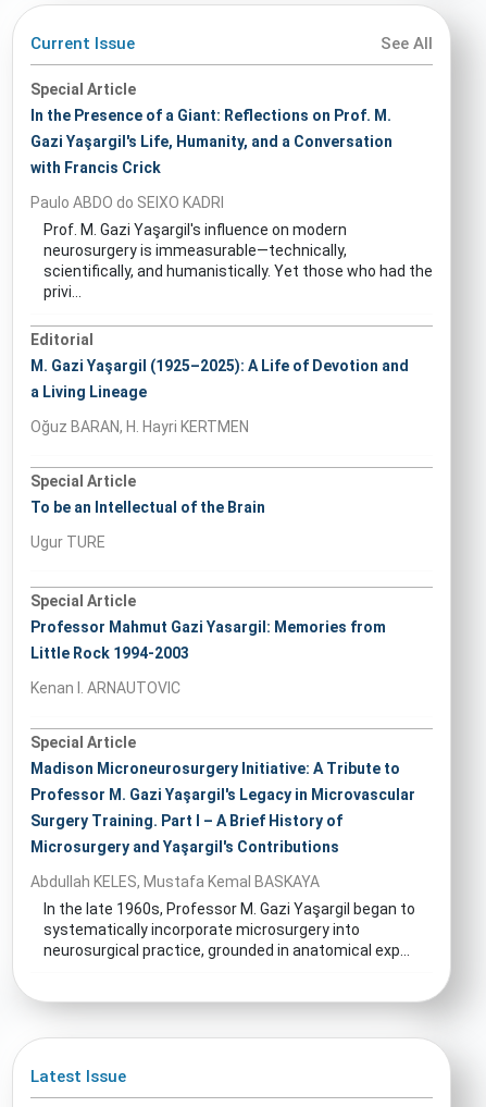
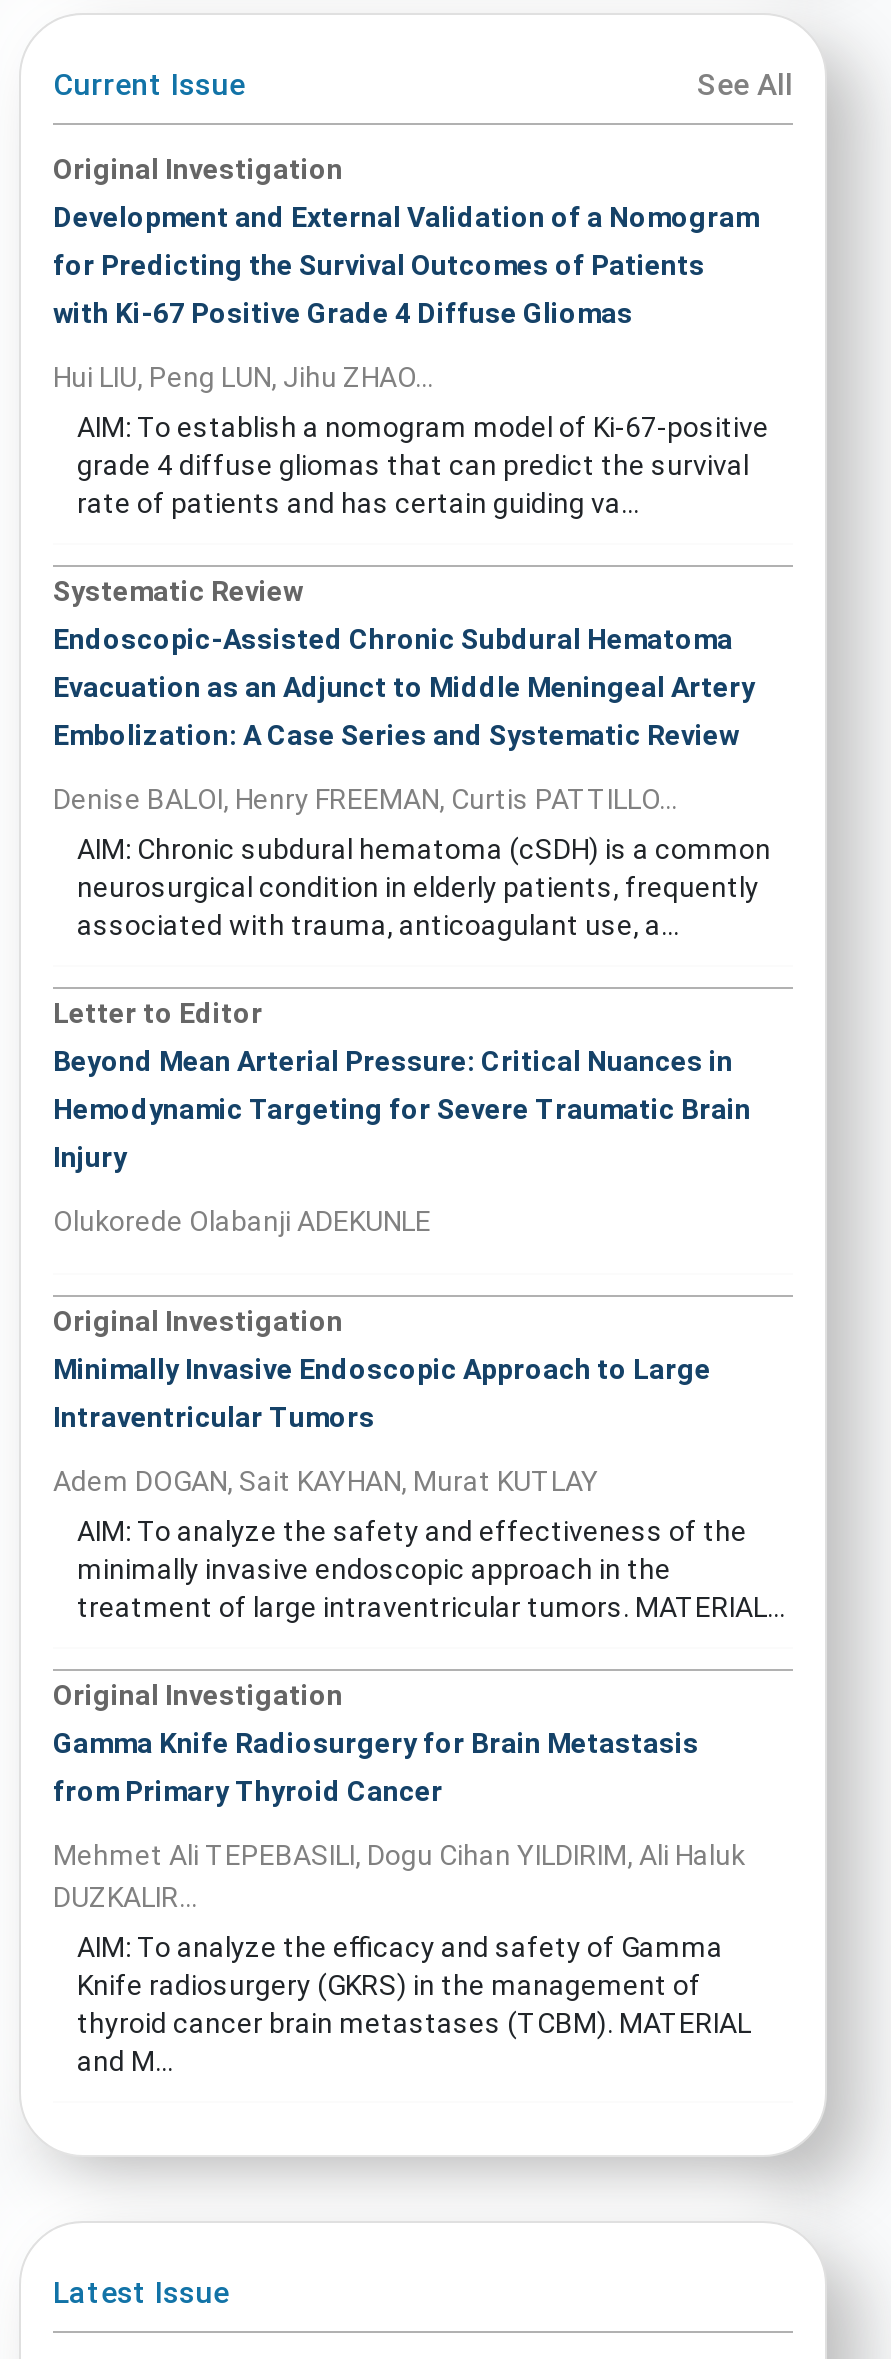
- Special Article
- In the Presence of a Giant: Reflections on Prof. M.
- Gazi Yaşargil's Life, Humanity, and a Conversation
- with Francis Crick
- Paulo ABDO do SEIXO KADRI
- Prof. M. Gazi Yaşargil's influence on modern
- neurosurgery is immeasurable—technically,
- scientifically, and humanistically. Yet those who had the
- privi...
- Editorial
- M. Gazi Yaşargil (1925–2025): A Life of Devotion and
- a Living Lineage
- Oğuz BARAN, H. Hayri KERTMEN
- Special Article
- To be an Intellectual of the Brain
- Ugur TURE
- Special Article
- Professor Mahmut Gazi Yasargil: Memories from
- Little Rock 1994-2003
- Kenan I. ARNAUTOVIC
- Special Article
- Madison Microneurosurgery Initiative: A Tribute to
- Professor M. Gazi Yaşargil's Legacy in Microvascular
- Surgery Training. Part I – A Brief History of
- Microsurgery and Yaşargil's Contributions
- Abdullah KELES, Mustafa Kemal BASKAYA
- In the late 1960s, Professor M. Gazi Yaşargil began to
- systematically incorporate microsurgery into
- neurosurgical practice, grounded in anatomical exp...
+ Original Investigation
+ Development and External Validation of a Nomogram
+ for Predicting the Survival Outcomes of Patients
+ with Ki-67 Positive Grade 4 Diffuse Gliomas
+ Hui LIU, Peng LUN, Jihu ZHAO...
+ AIM: To establish a nomogram model of Ki-67-positive
+ grade 4 diffuse gliomas that can predict the survival
+ rate of patients and has certain guiding va...
+ Systematic Review
+ Endoscopic-Assisted Chronic Subdural Hematoma
+ Evacuation as an Adjunct to Middle Meningeal Artery
+ Embolization: A Case Series and Systematic Review
+ Denise BALOI, Henry FREEMAN, Curtis PATTILLO...
+ AIM: Chronic subdural hematoma (cSDH) is a common
+ neurosurgical condition in elderly patients, frequently
+ associated with trauma, anticoagulant use, a...
+ Letter to Editor
+ Beyond Mean Arterial Pressure: Critical Nuances in
+ Hemodynamic Targeting for Severe Traumatic Brain
+ Injury
+ Olukorede Olabanji ADEKUNLE
+ Original Investigation
+ Minimally Invasive Endoscopic Approach to Large
+ Intraventricular Tumors
+ Adem DOGAN, Sait KAYHAN, Murat KUTLAY
+ AIM: To analyze the safety and effectiveness of the
+ minimally invasive endoscopic approach in the
+ treatment of large intraventricular tumors. MATERIAL...
+ Original Investigation
+ Gamma Knife Radiosurgery for Brain Metastasis
+ from Primary Thyroid Cancer
+ Mehmet Ali TEPEBASILI, Dogu Cihan YILDIRIM, Ali Haluk
+ DUZKALIR...
+ AIM: To analyze the efficacy and safety of Gamma
+ Knife radiosurgery (GKRS) in the management of
+ thyroid cancer brain metastases (TCBM). MATERIAL
+ and M...
